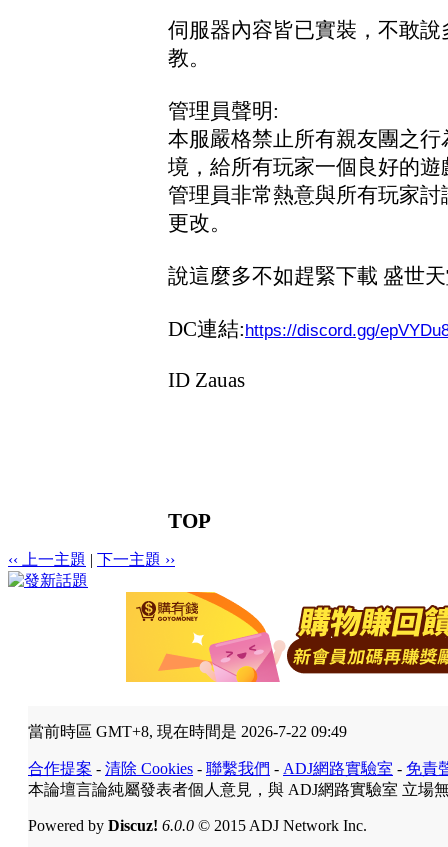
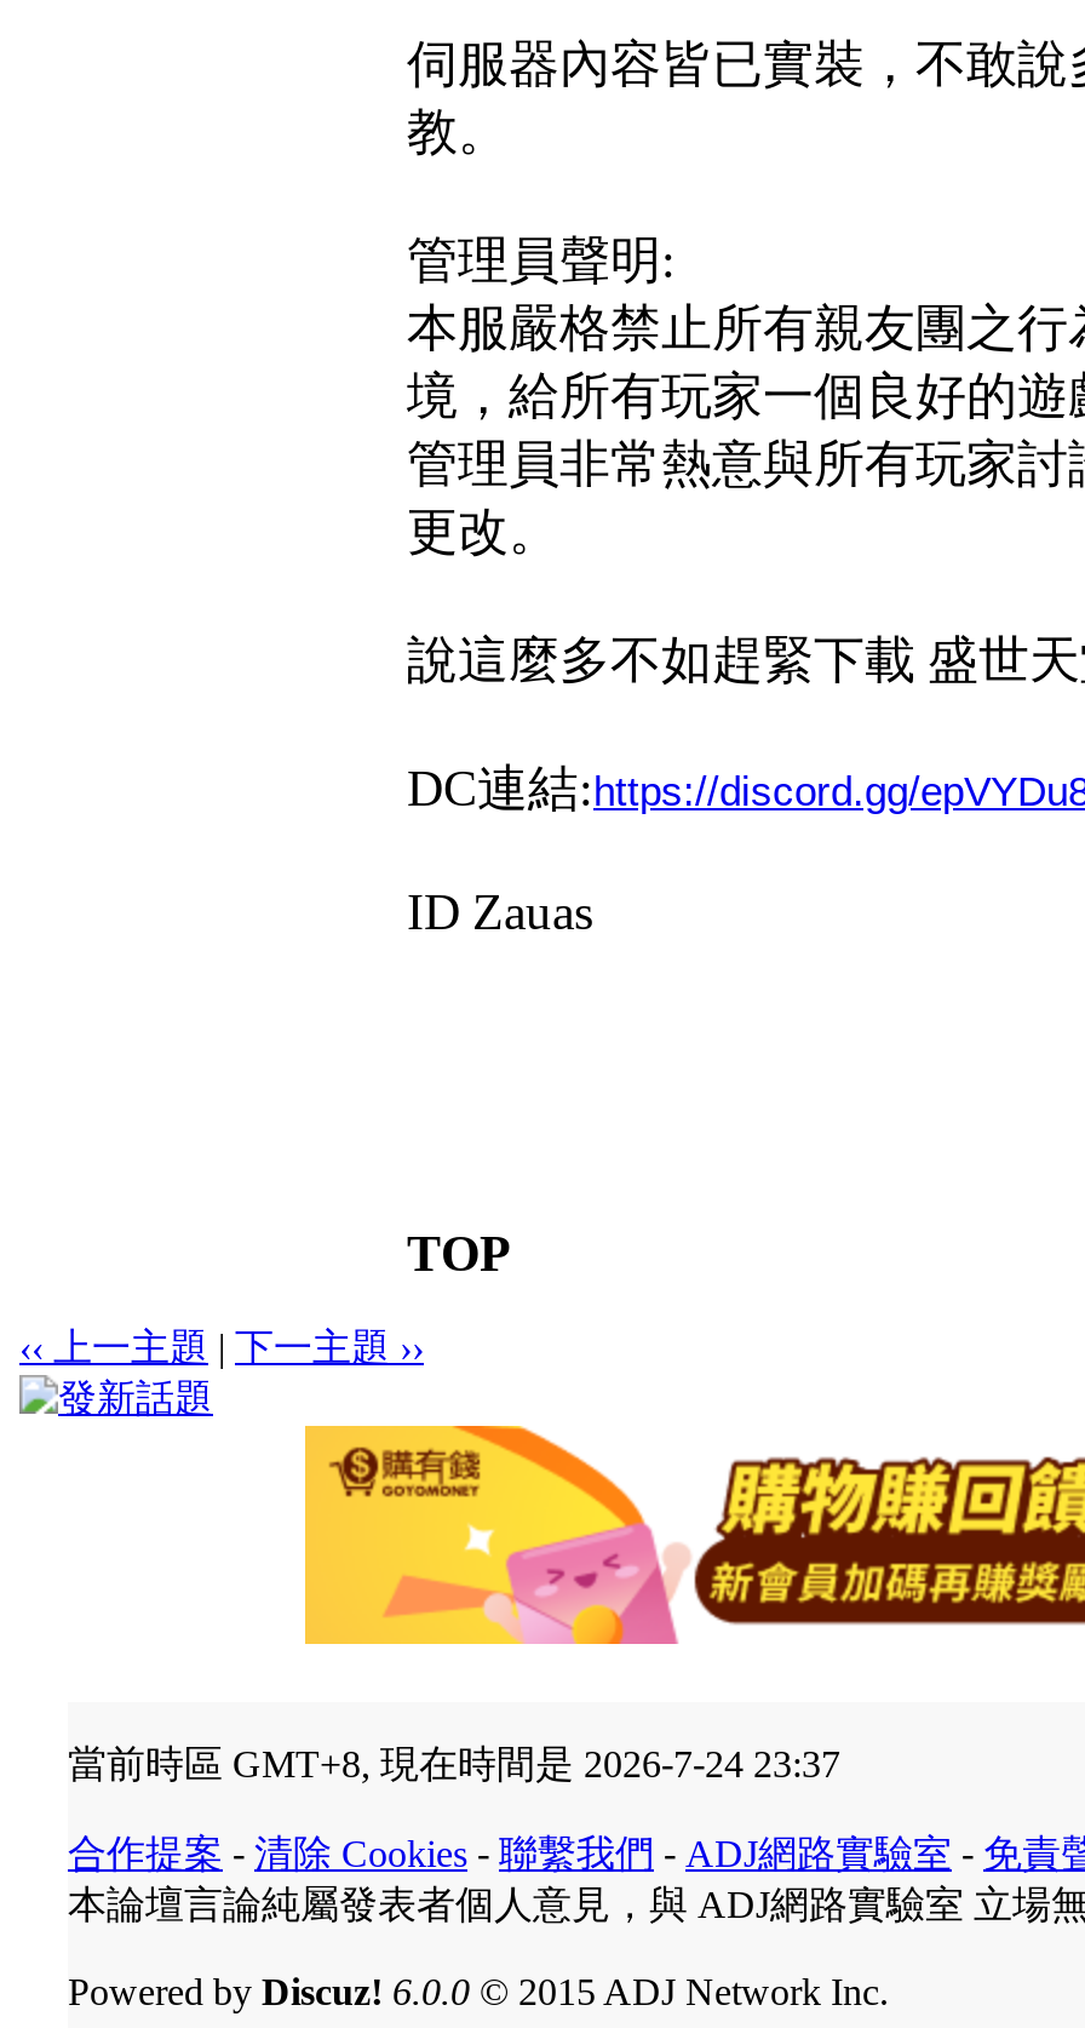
- 當前時區 GMT+8, 現在時間是 2026-7-22 09:49
+ 當前時區 GMT+8, 現在時間是 2026-7-24 23:37
